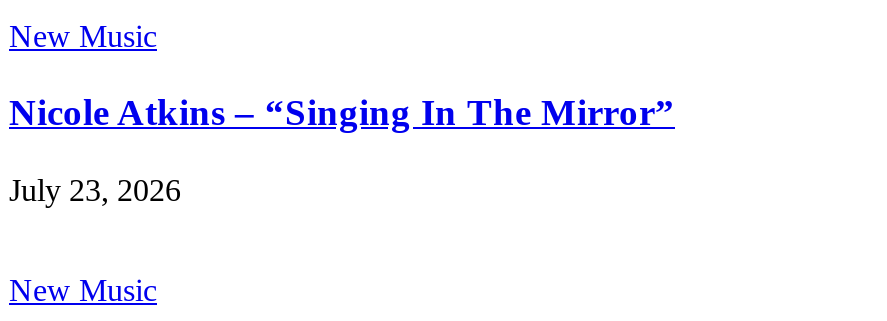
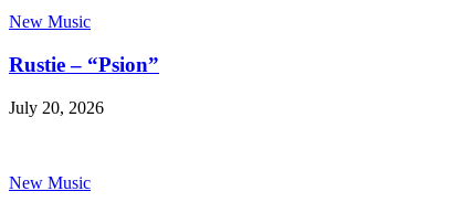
- Nicole Atkins – “Singing In The Mirror”
+ Rustie – “Psion”

- July 23, 2026
+ July 20, 2026
